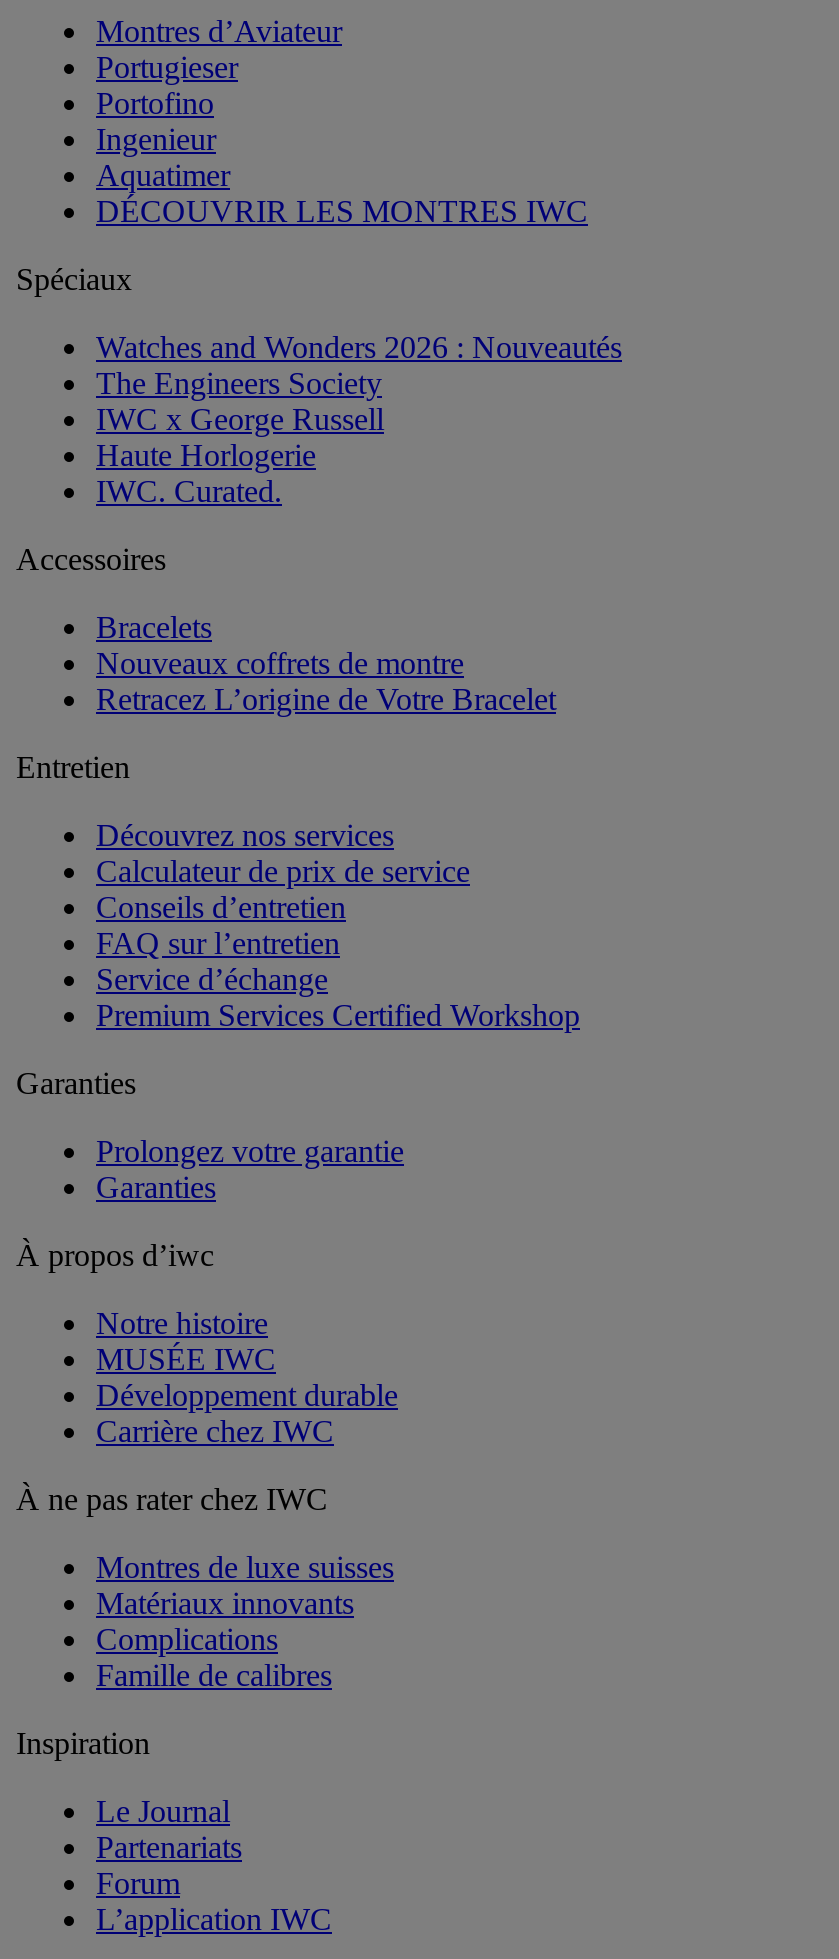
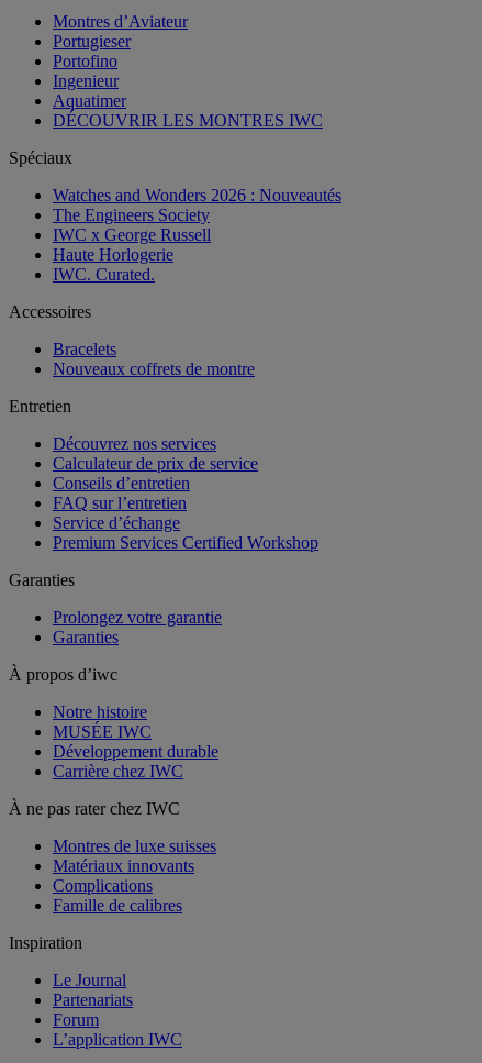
- Retracez L’origine de Votre Bracelet
